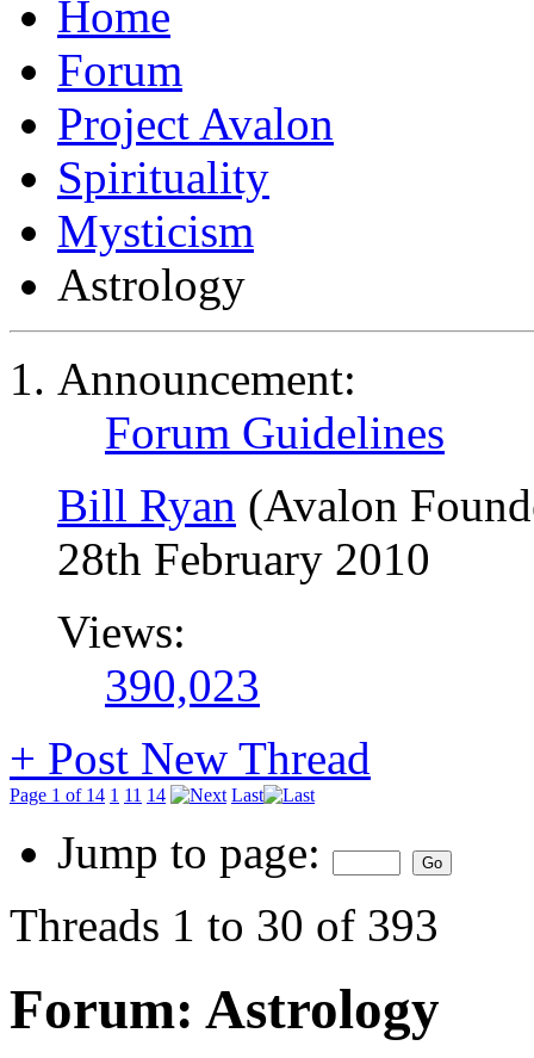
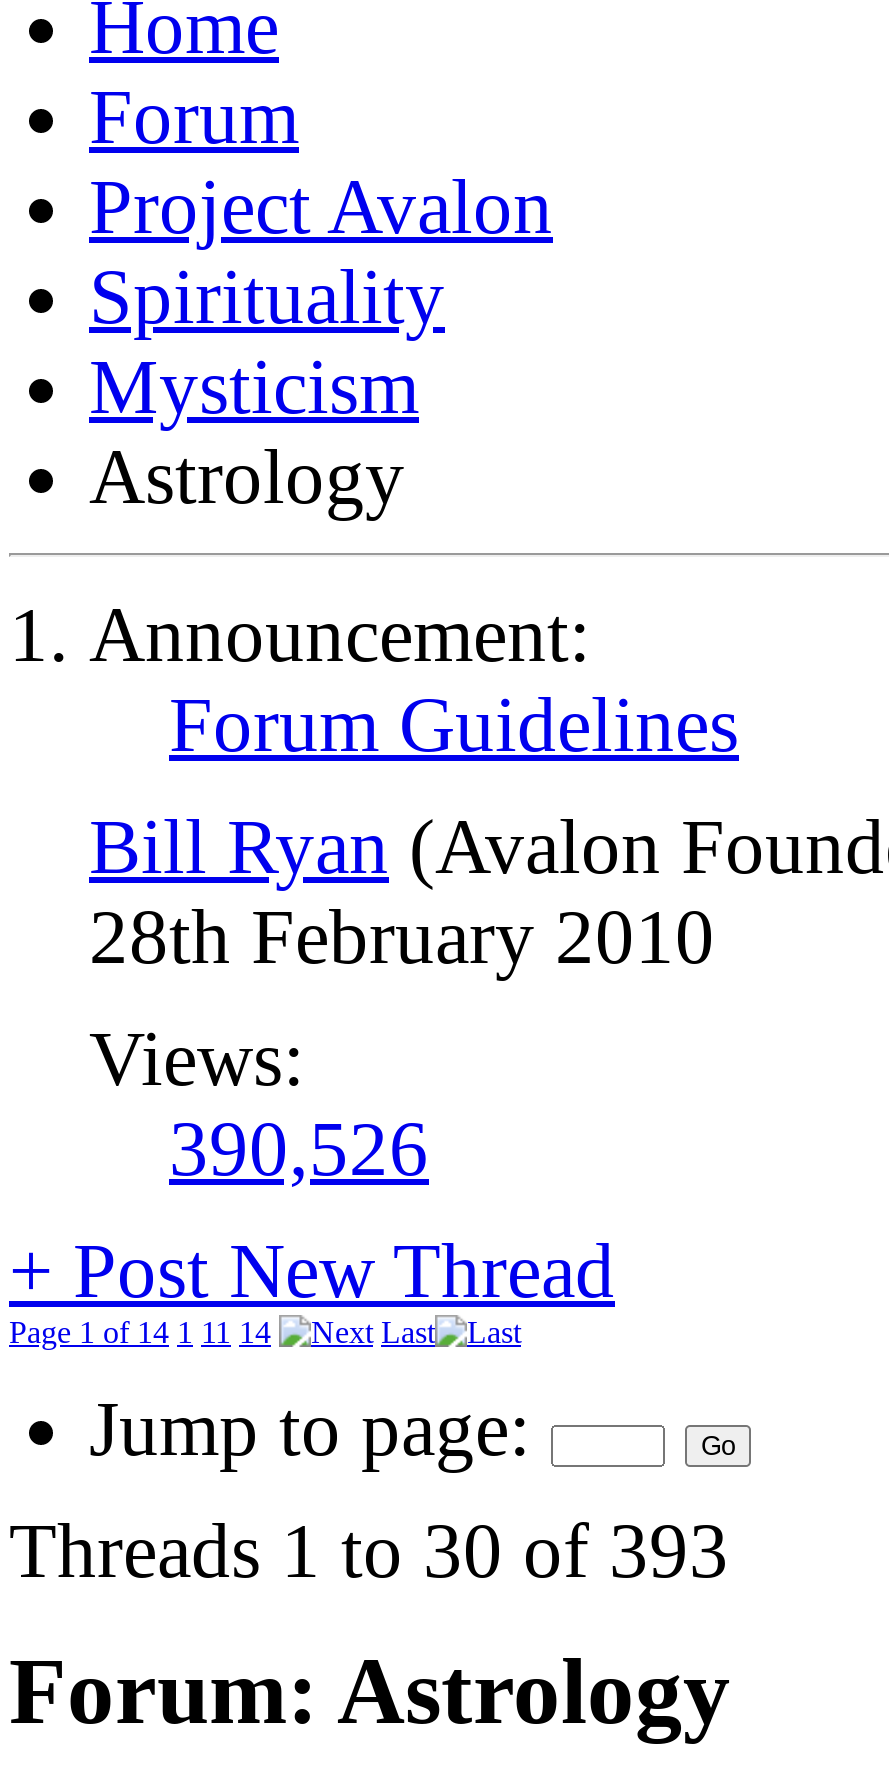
- 390,023
+ 390,526
